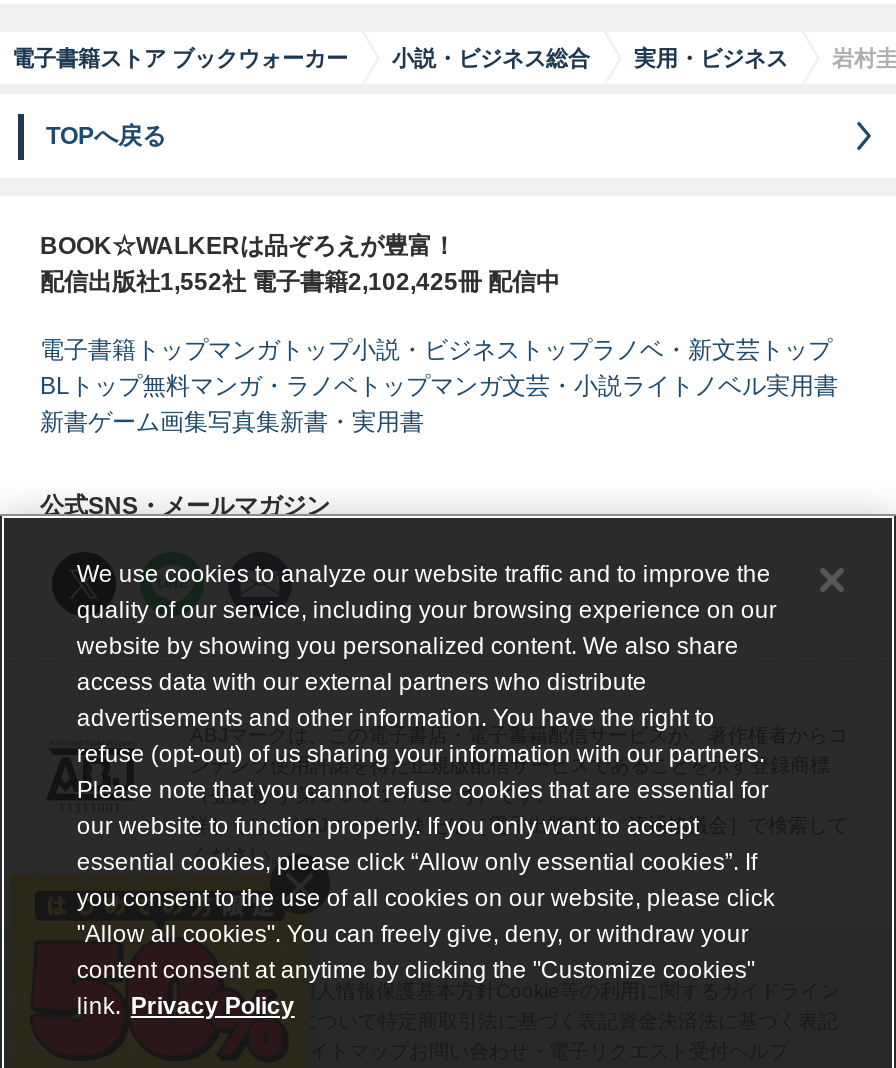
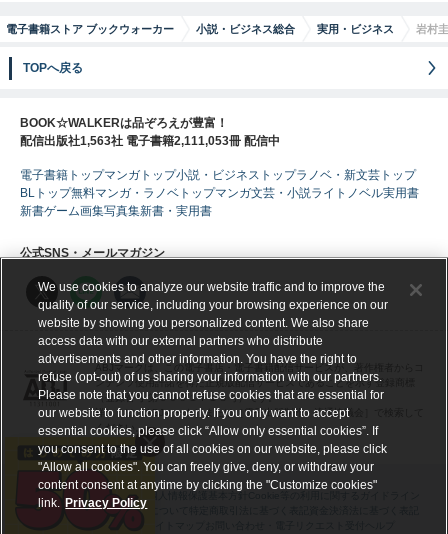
- 配信出版社1,552社 電子書籍2,102,425冊 配信中
+ 配信出版社1,563社 電子書籍2,111,053冊 配信中
